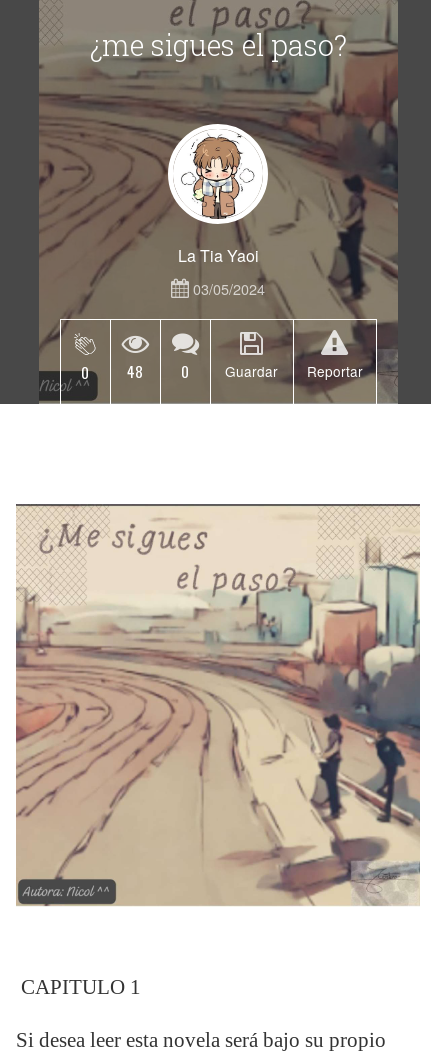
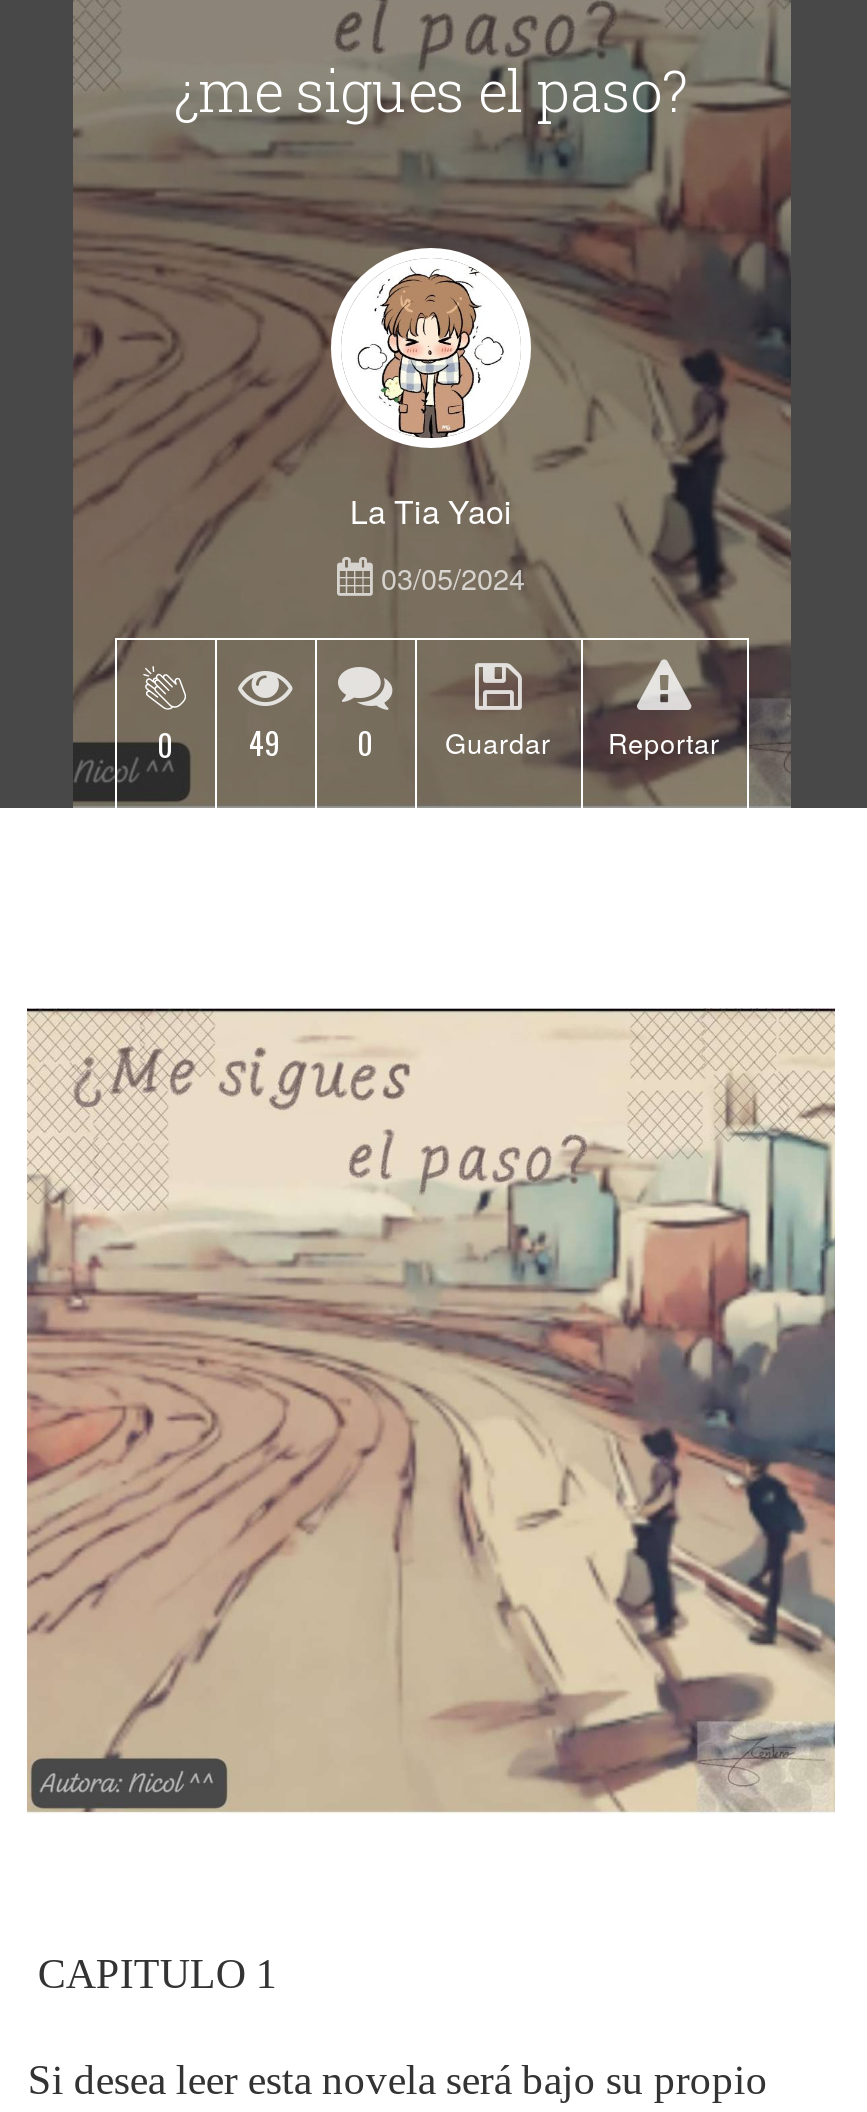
- 0 48 0 Guardar Reportar
+ 0 49 0 Guardar Reportar
